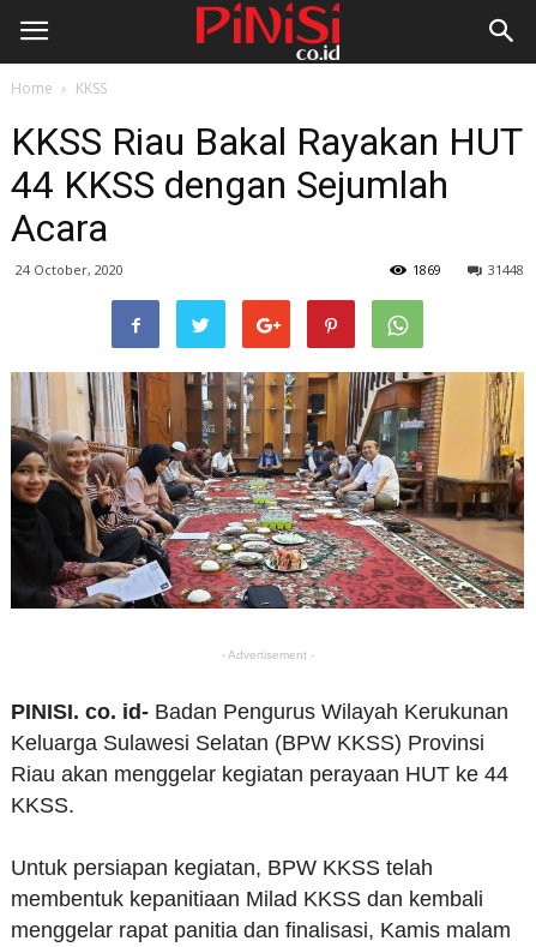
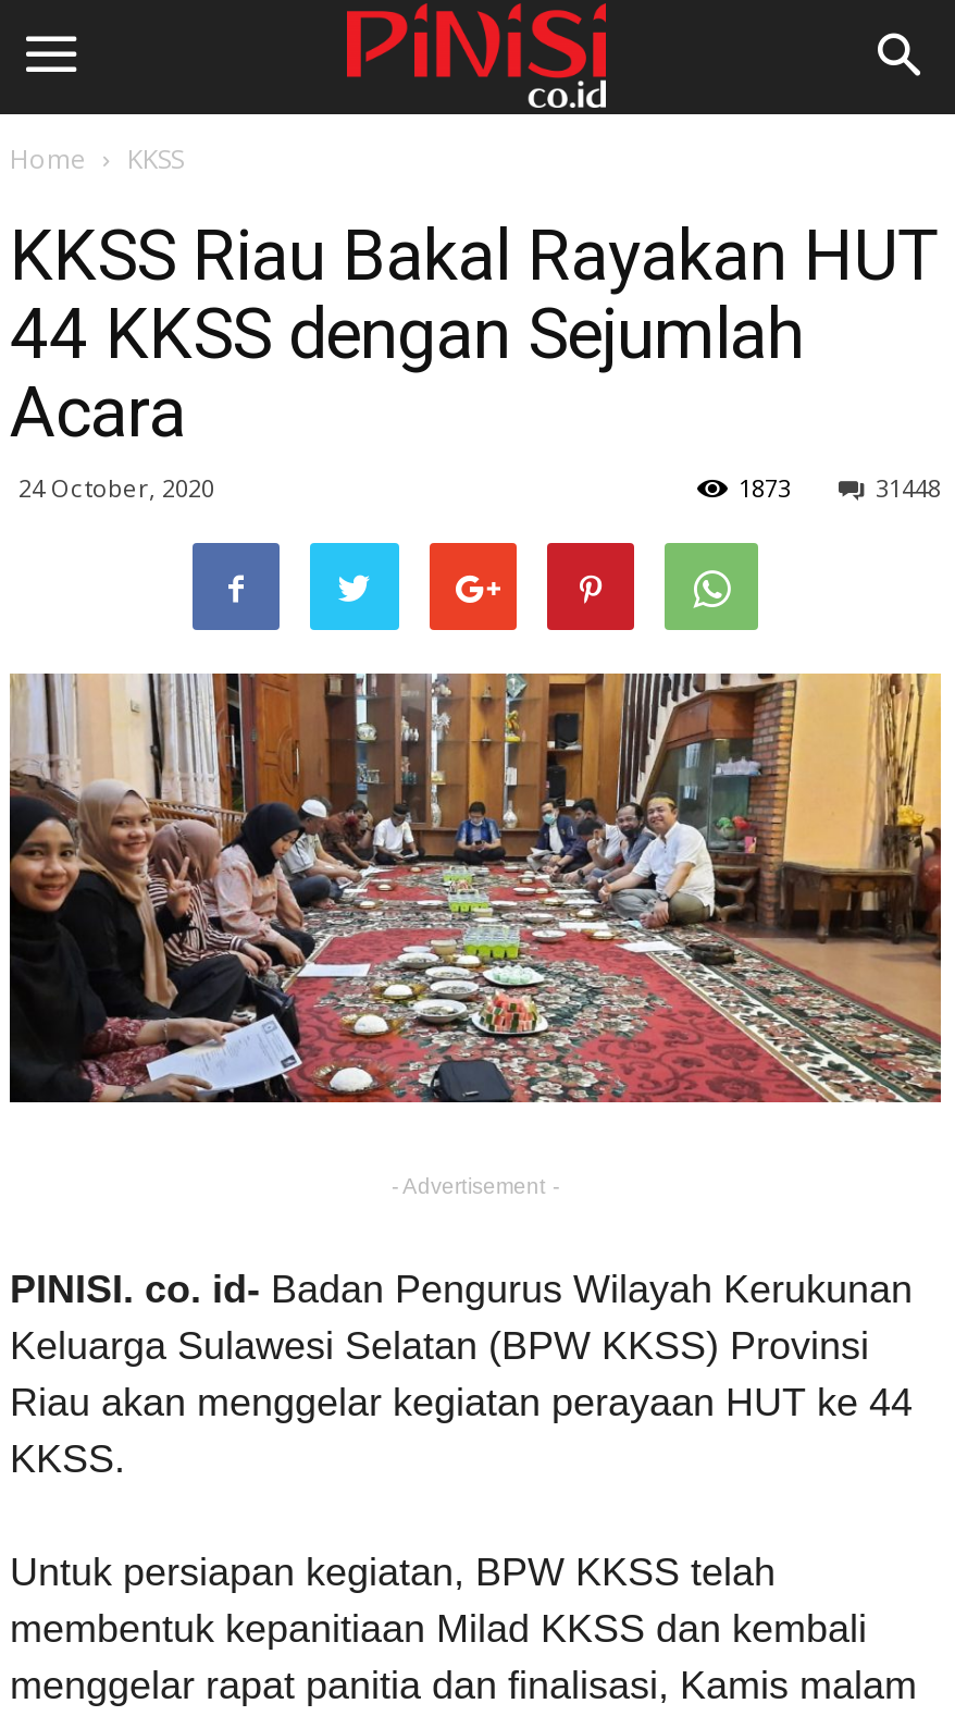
- 1869
+ 1873
